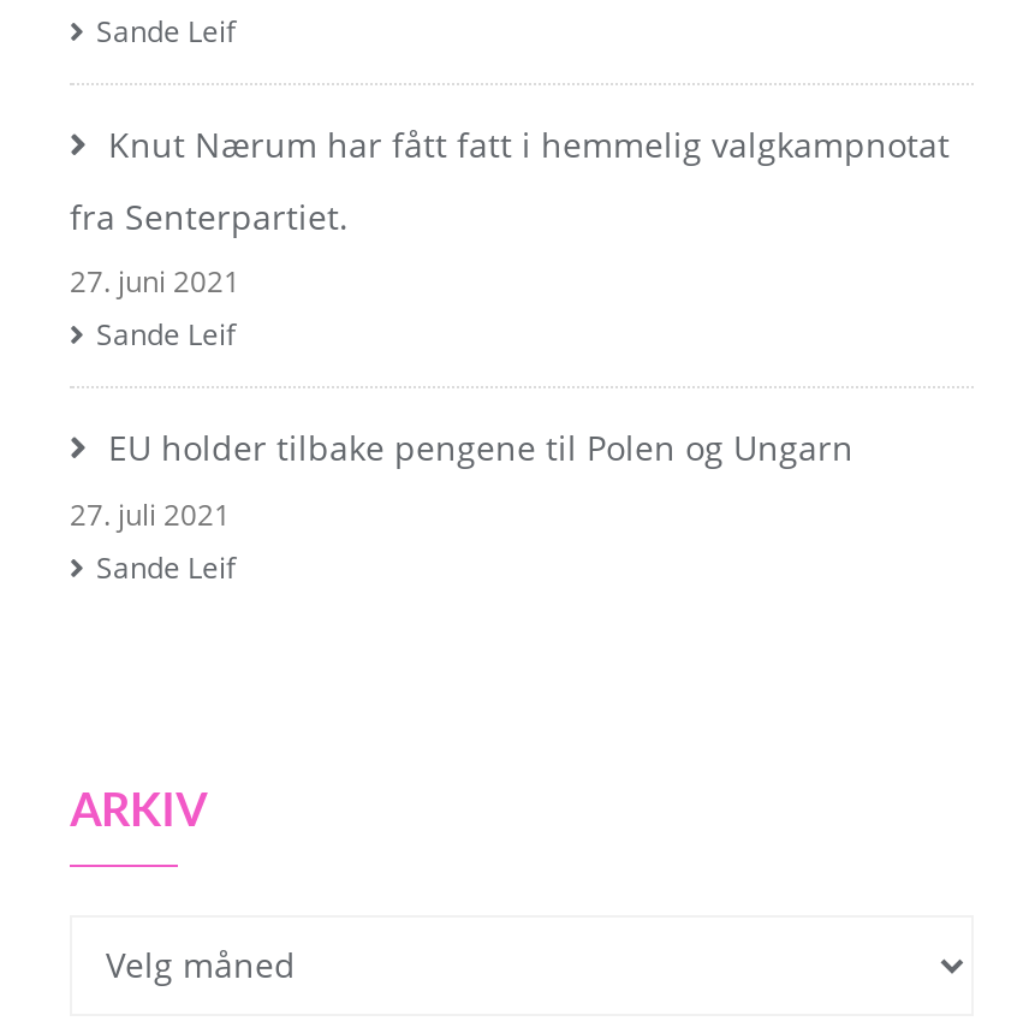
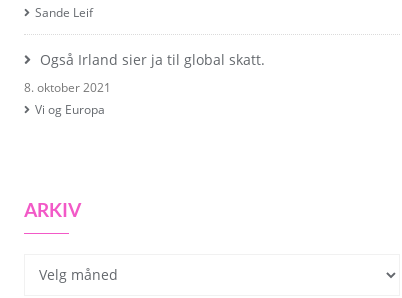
- Knut Nærum har fått fatt i hemmelig valgkampnotat
- fra Senterpartiet.
- 27. juni 2021
- Sande Leif
- EU holder tilbake pengene til Polen og Ungarn
- 27. juli 2021
- Sande Leif
+ Også Irland sier ja til global skatt.
+ 8. oktober 2021
+ Vi og Europa
